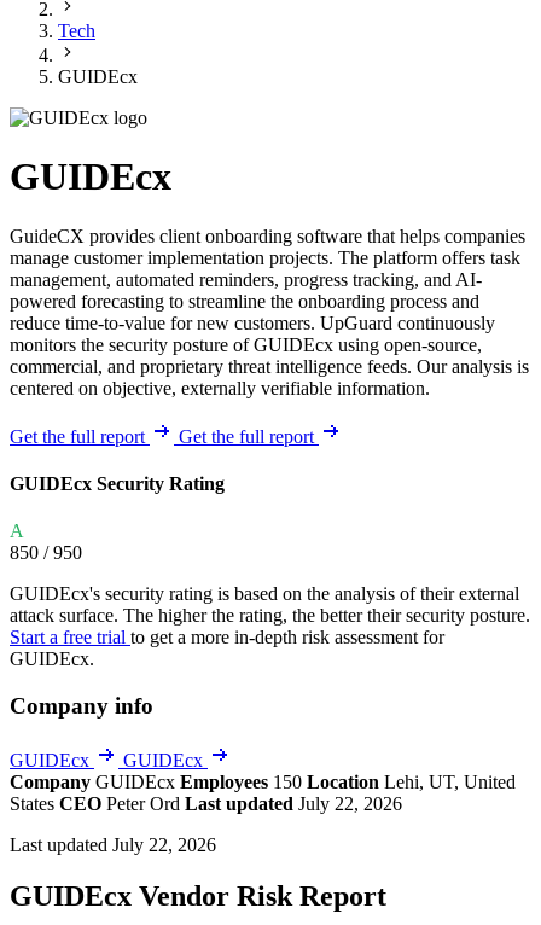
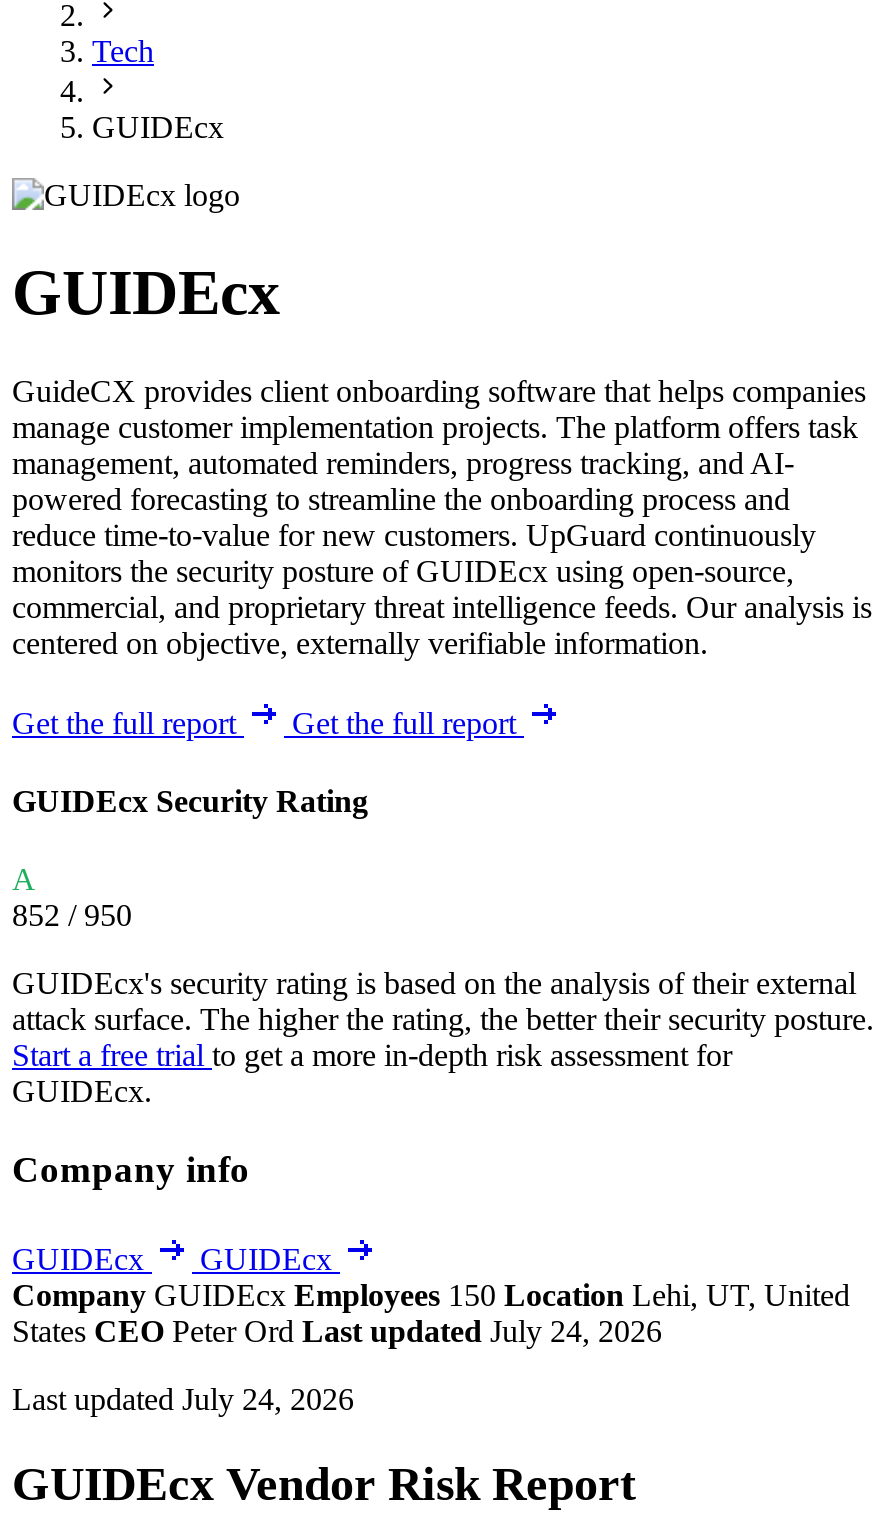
- 850 / 950
+ 852 / 950

- States CEO Peter Ord Last updated July 22, 2026
+ States CEO Peter Ord Last updated July 24, 2026

- Last updated July 22, 2026
+ Last updated July 24, 2026
